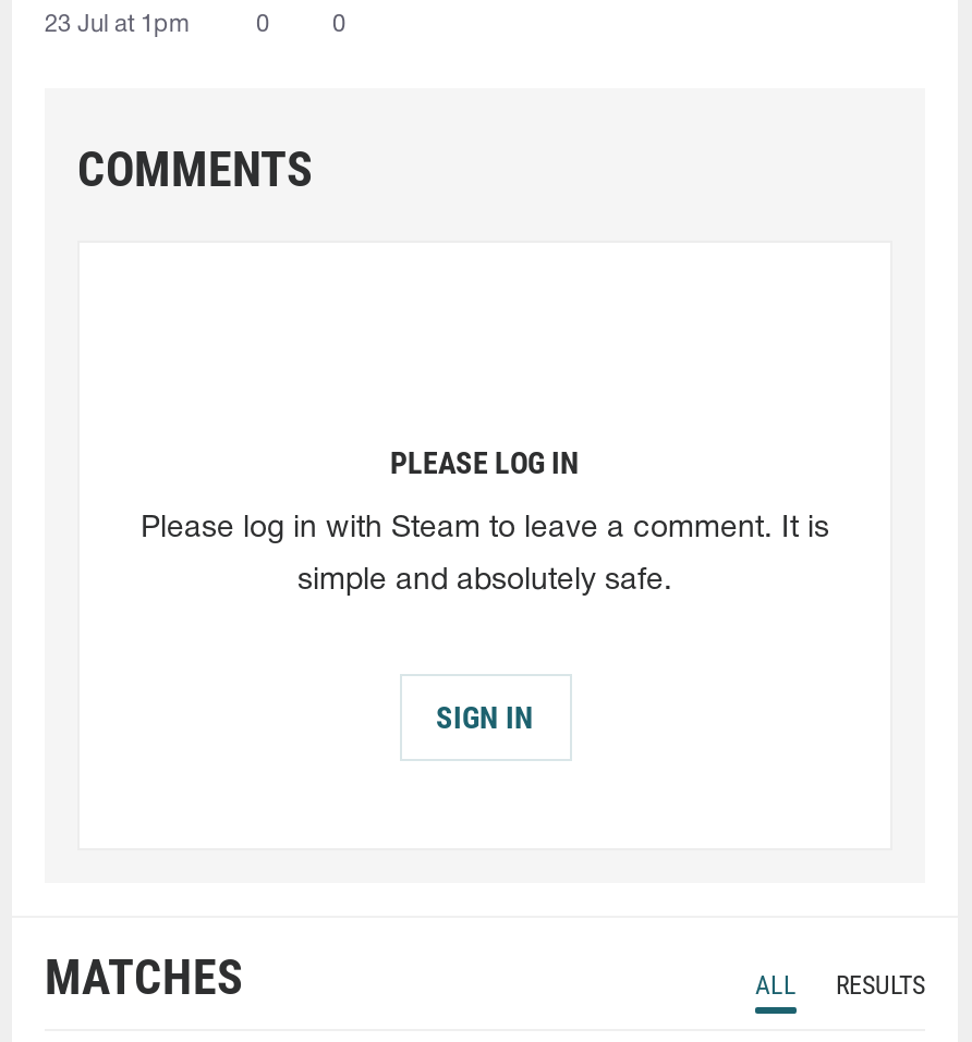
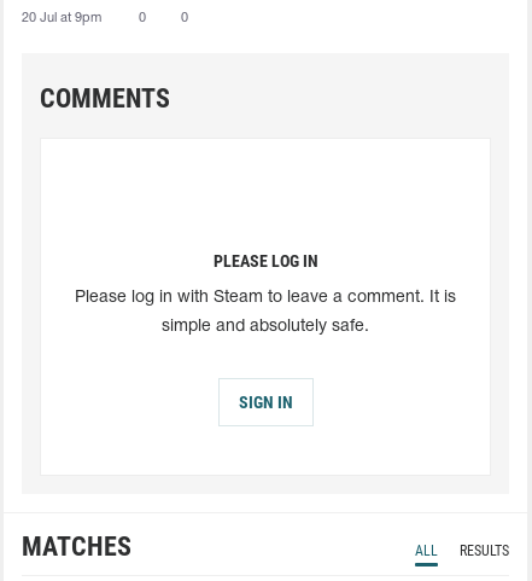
- 23 Jul at 1pm
+ 20 Jul at 9pm
